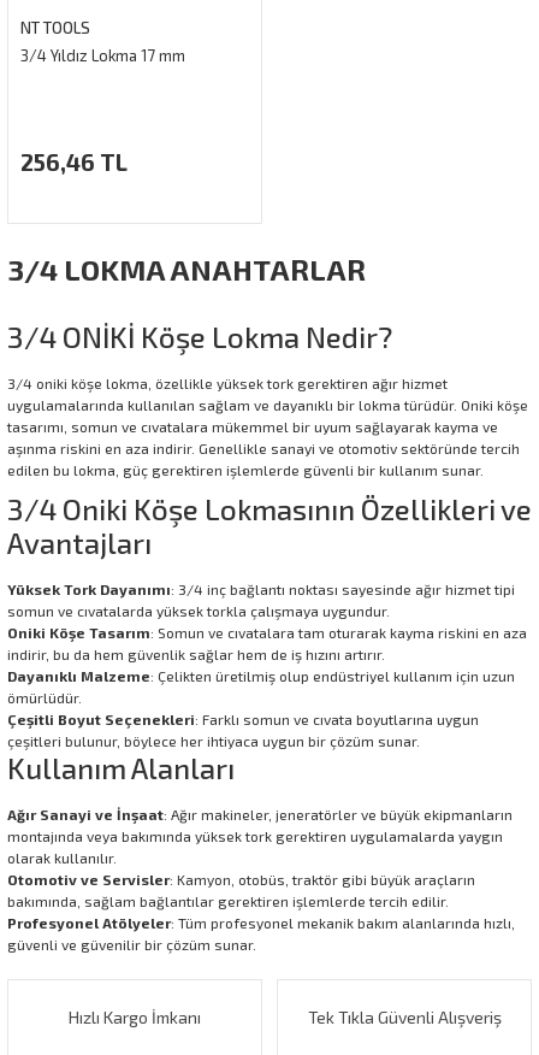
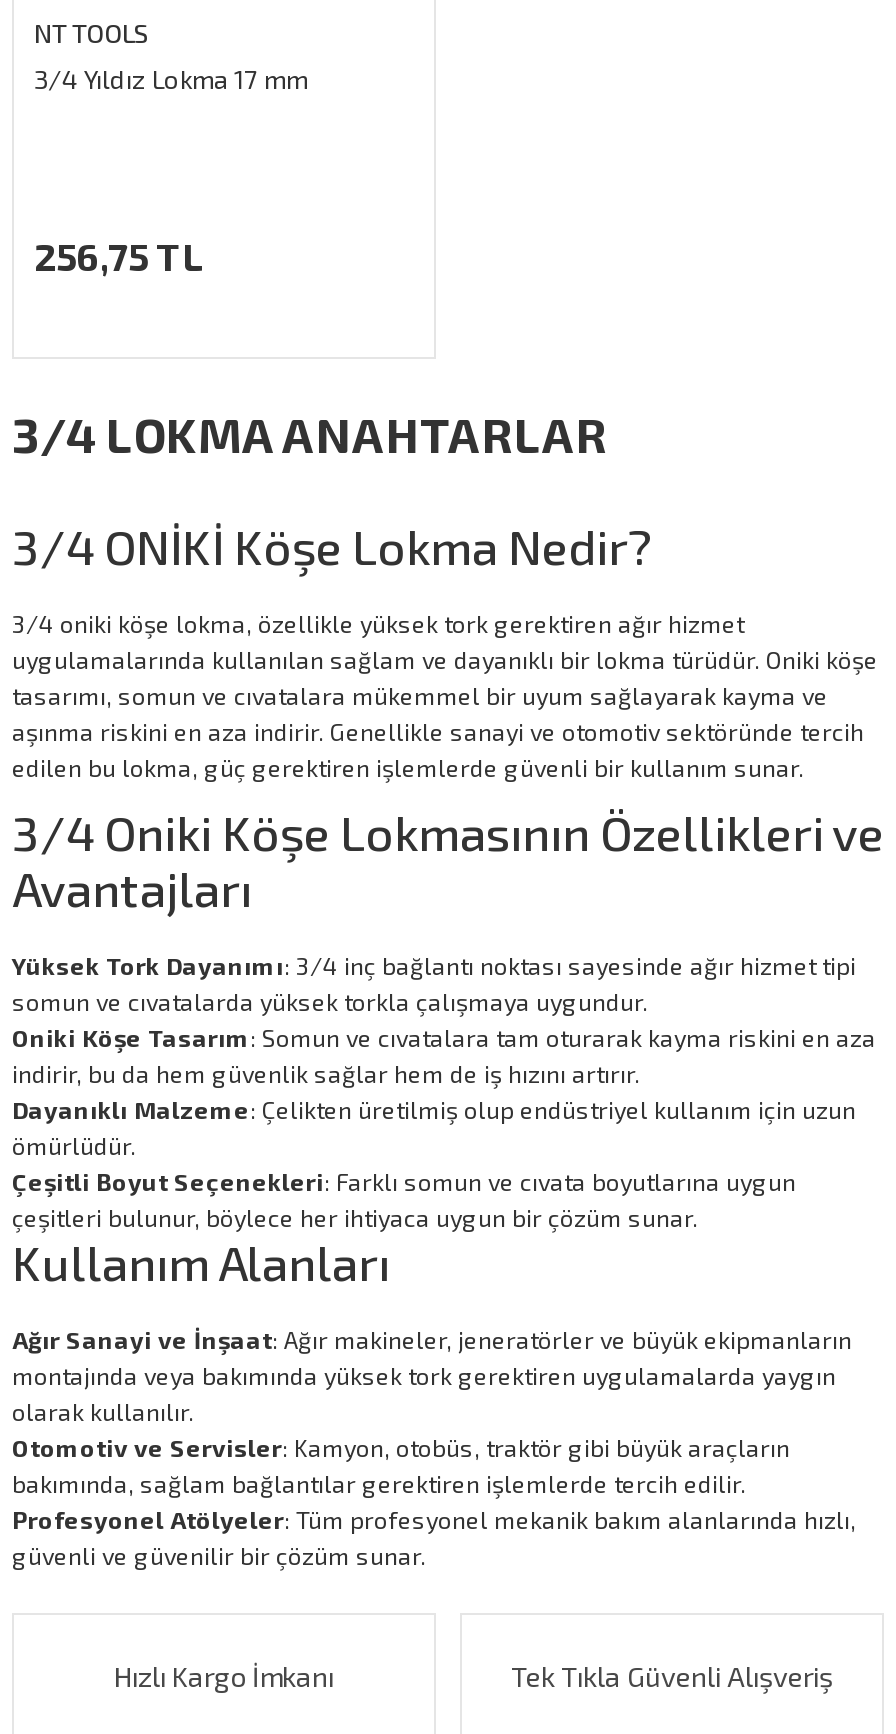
- 256,46 TL
+ 256,75 TL
